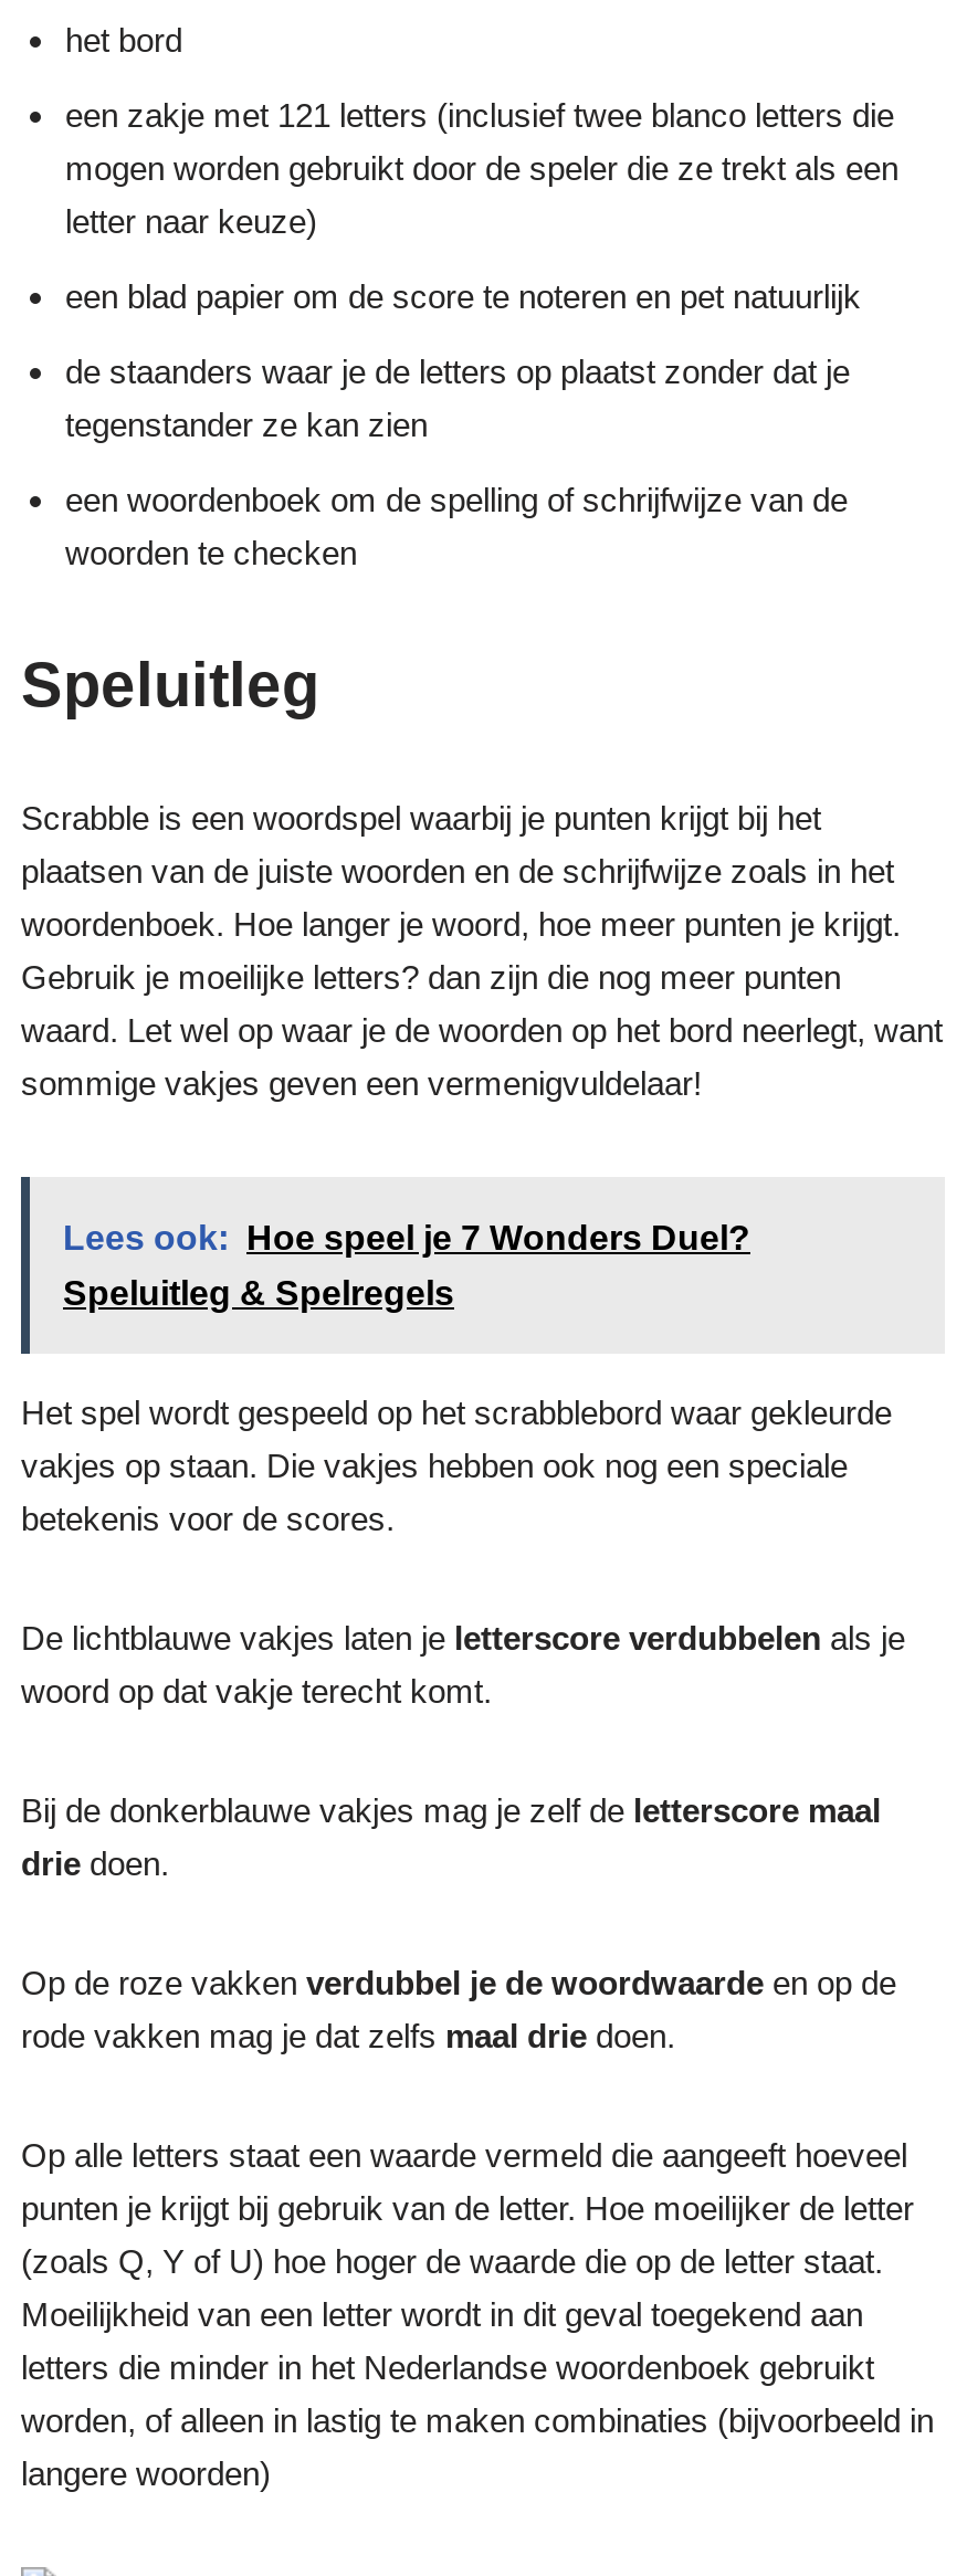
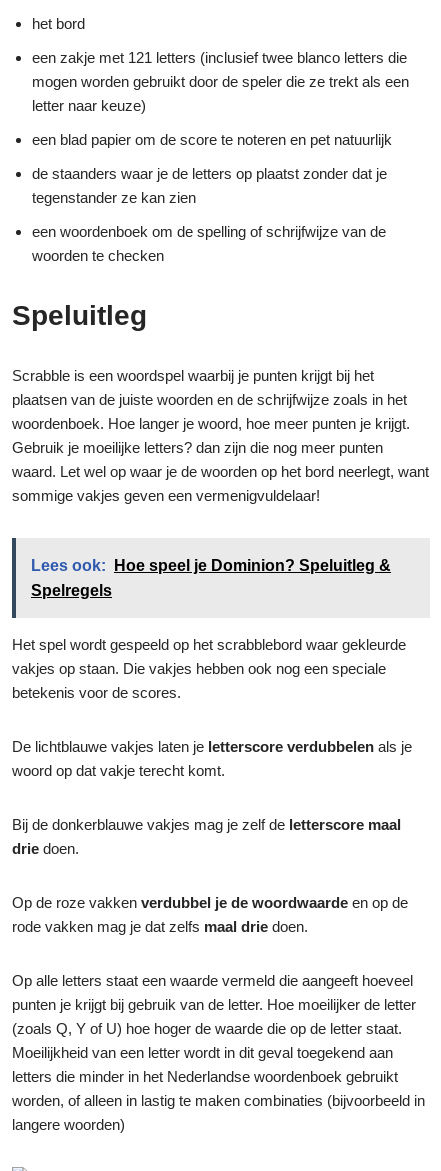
- Lees ook: Hoe speel je 7 Wonders Duel?
+ Lees ook: Hoe speel je Dominion? Speluitleg &

- Speluitleg & Spelregels
+ Spelregels
